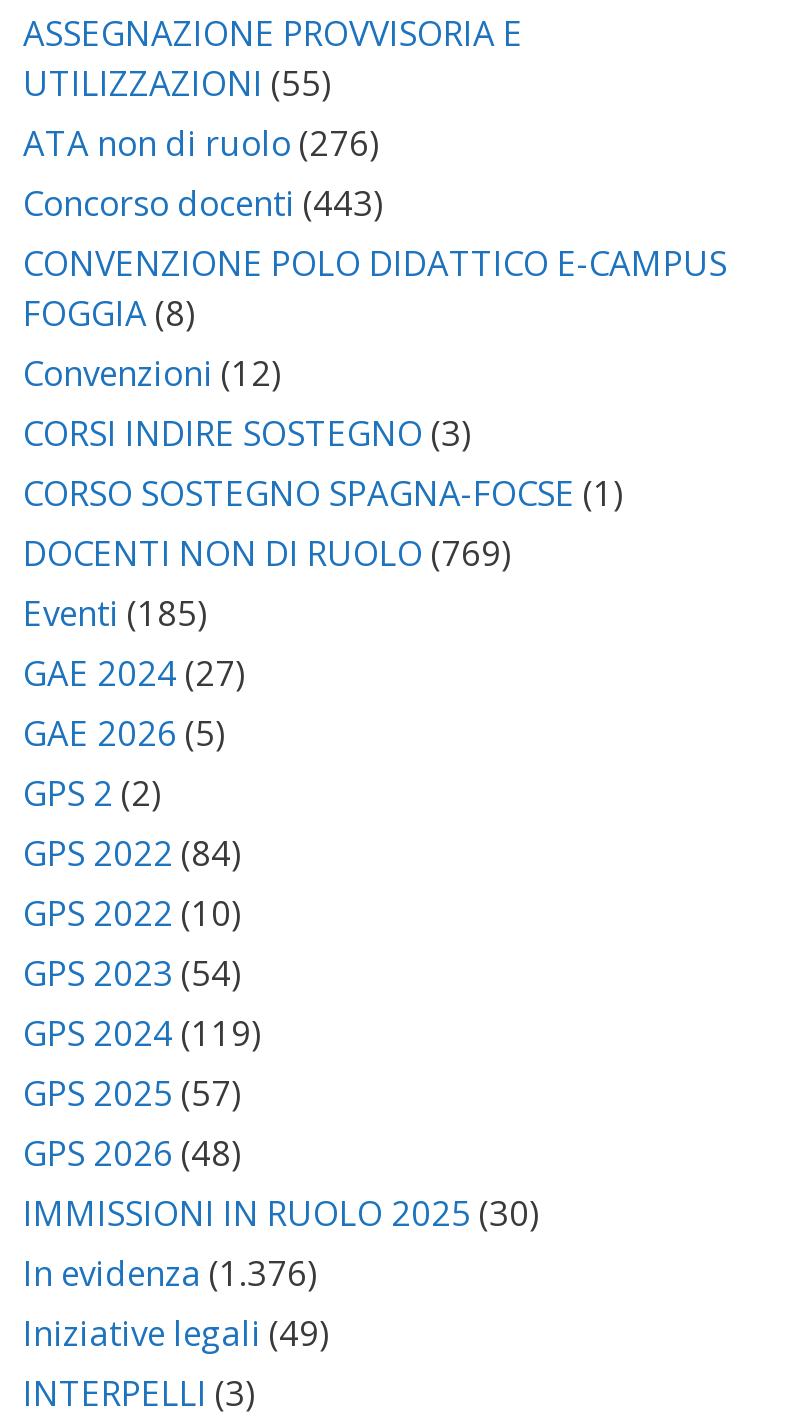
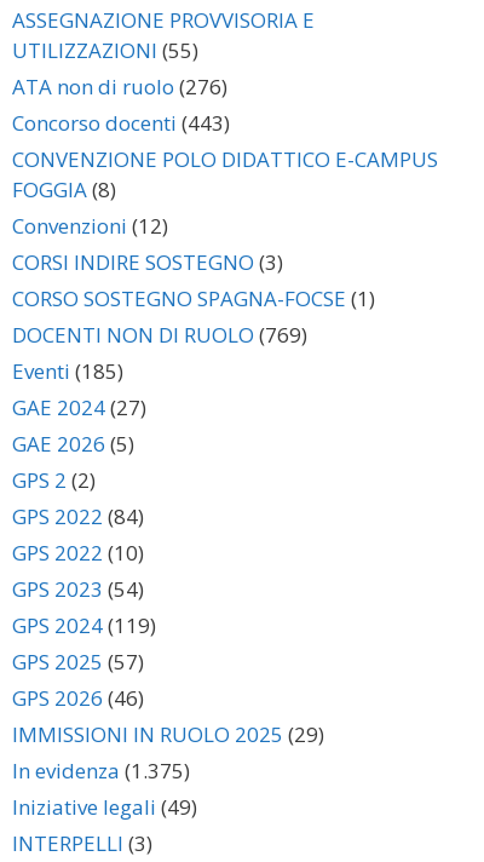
- GPS 2026 (48)
+ GPS 2026 (46)

- IMMISSIONI IN RUOLO 2025 (30)
+ IMMISSIONI IN RUOLO 2025 (29)

- In evidenza (1.376)
+ In evidenza (1.375)
